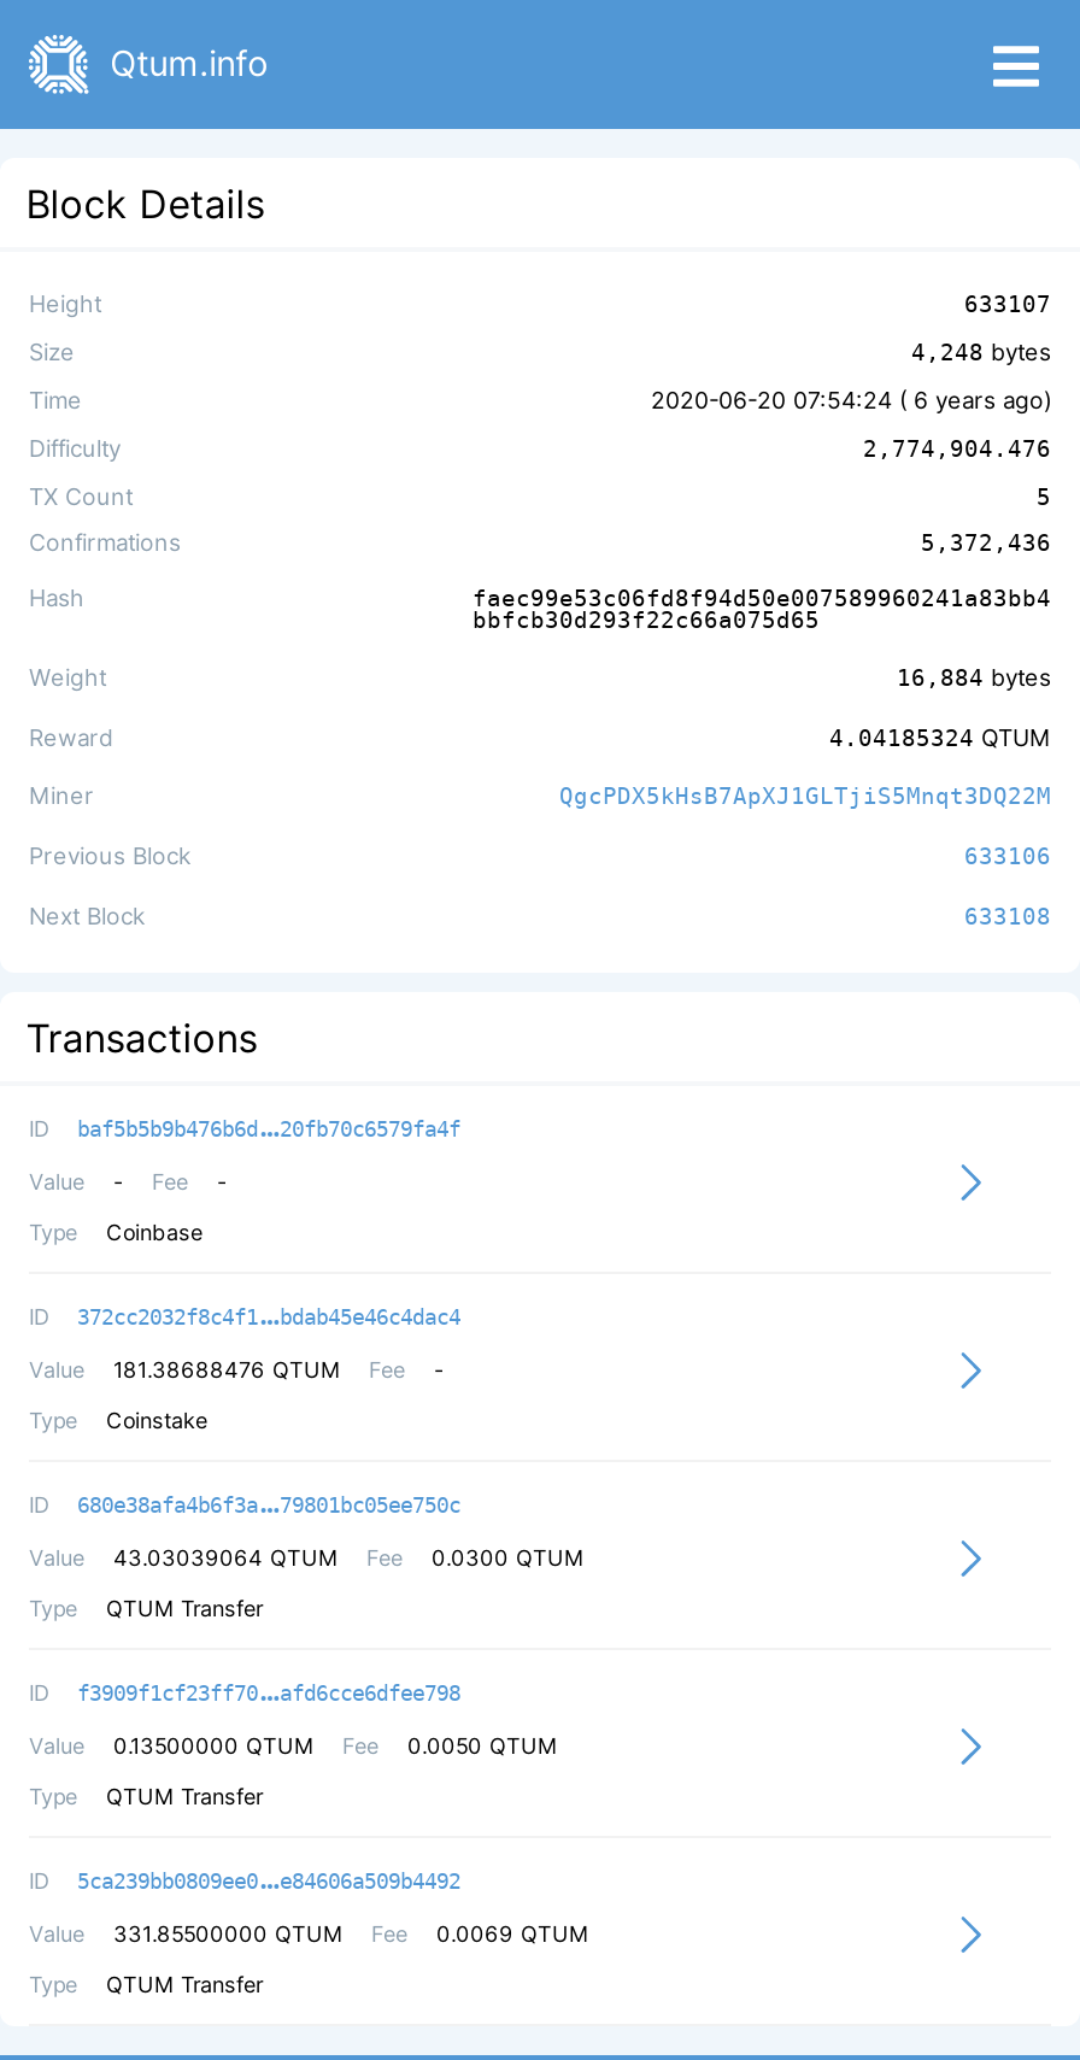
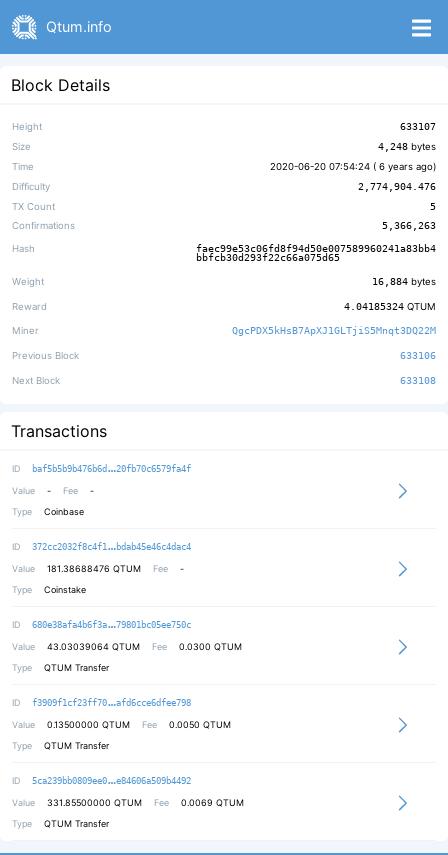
- 5,372,436
+ 5,366,263
